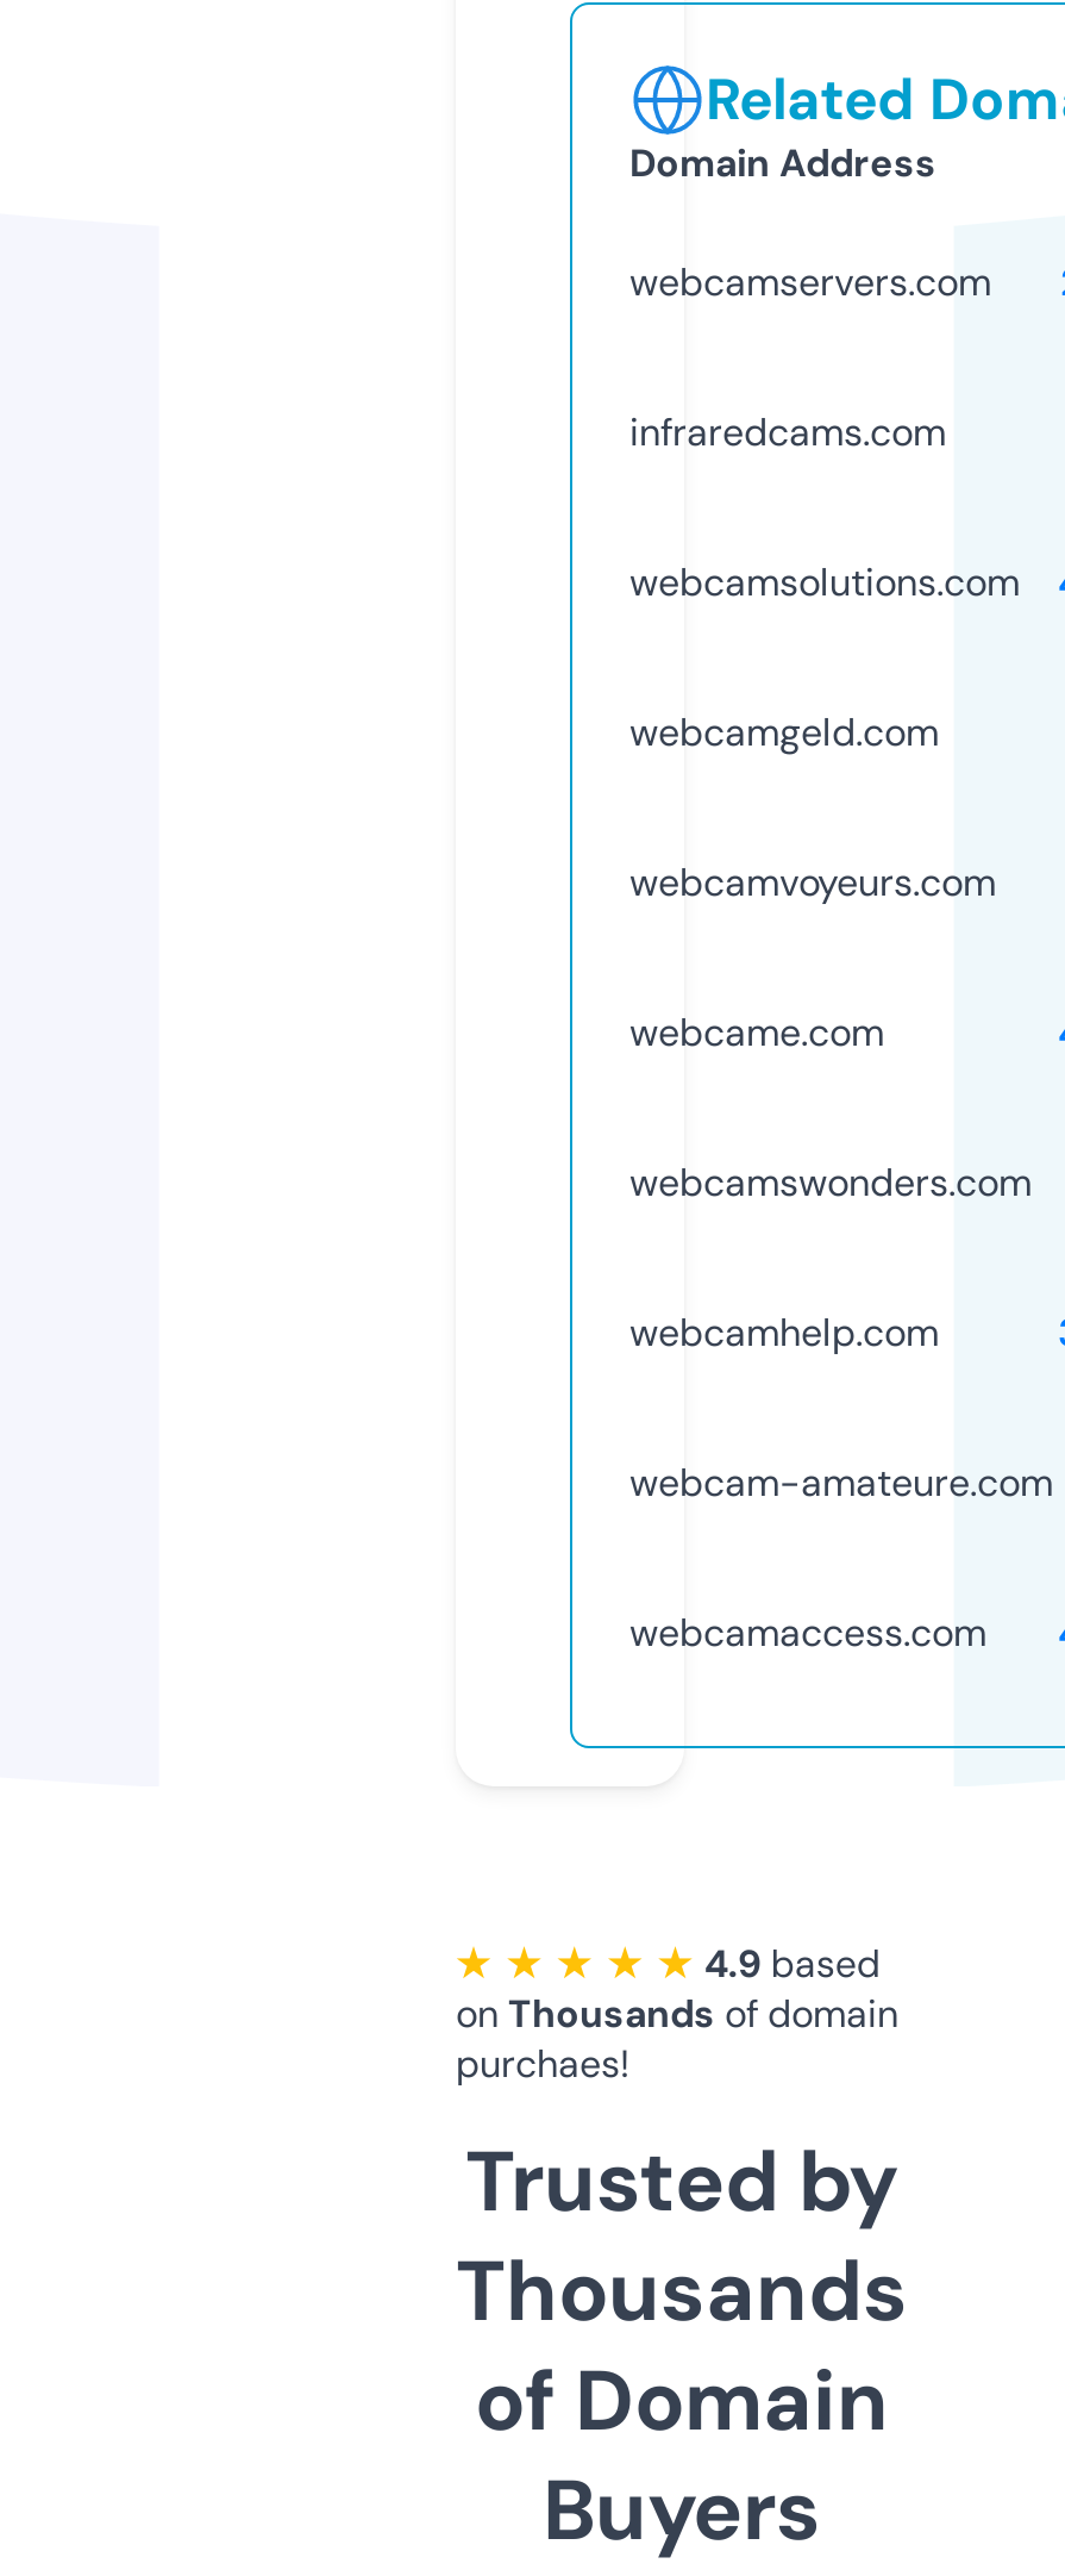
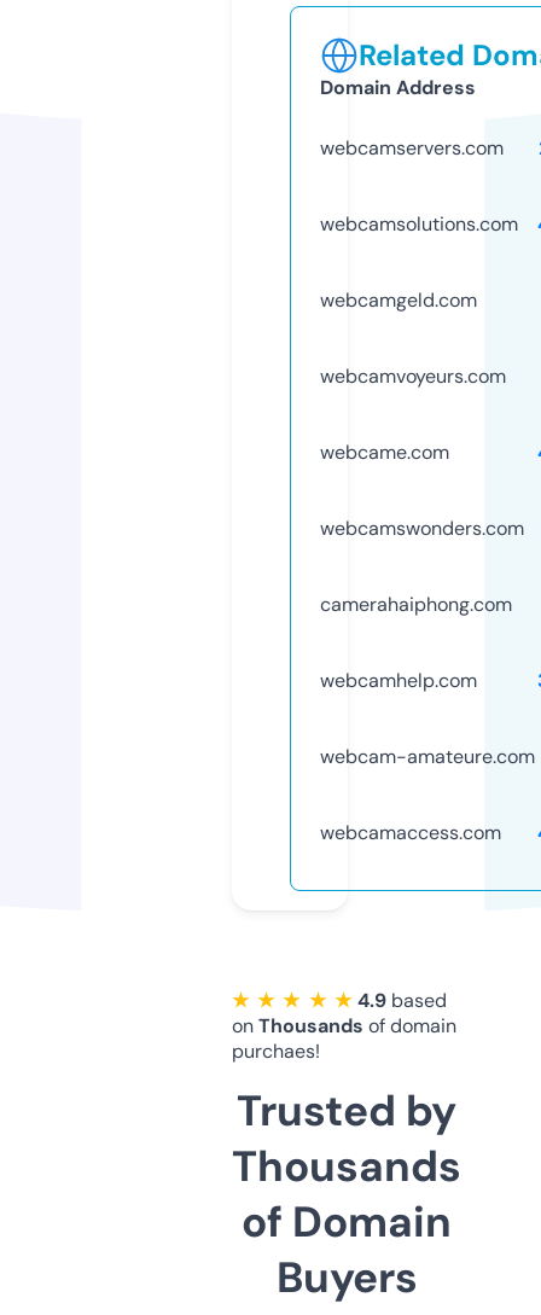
- infraredcams.com

moved up: webcamsolutions.com | webcamgeld.com | webcamvoyeurs.com | webcame.com | webcamswonders.com

+ camerahaiphong.com
